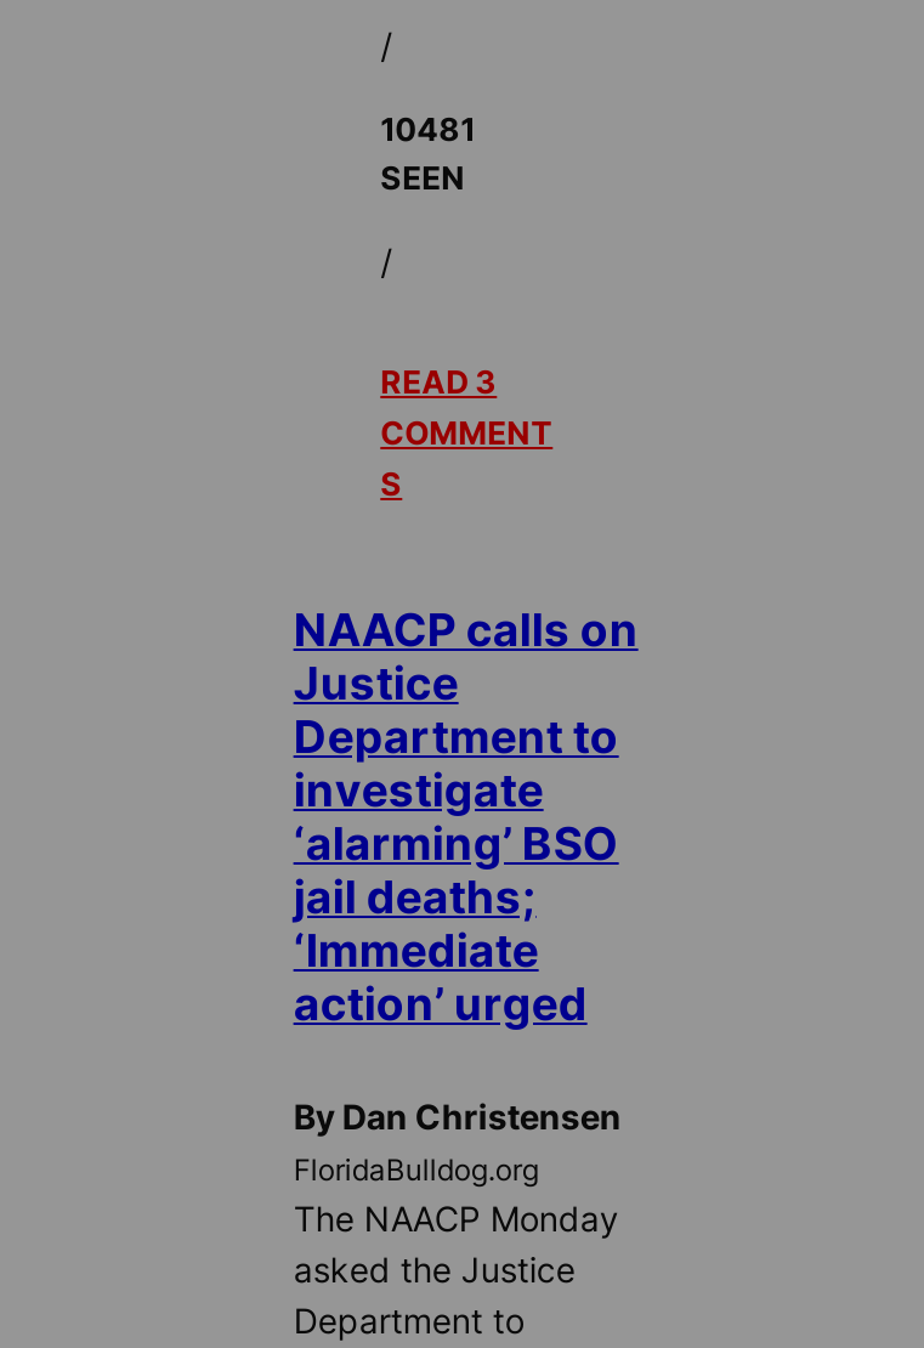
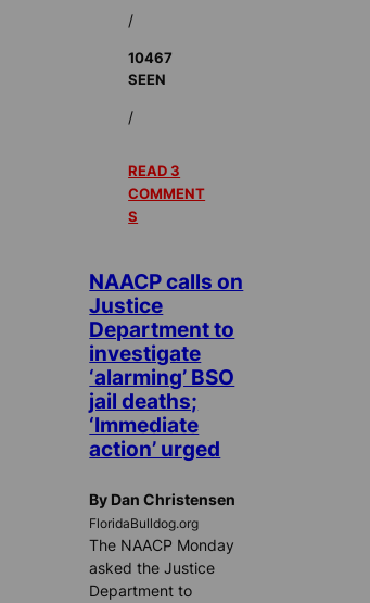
- 10481
+ 10467
